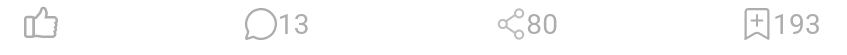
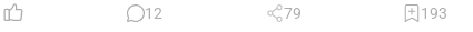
- 13
+ 12

- 80
+ 79
